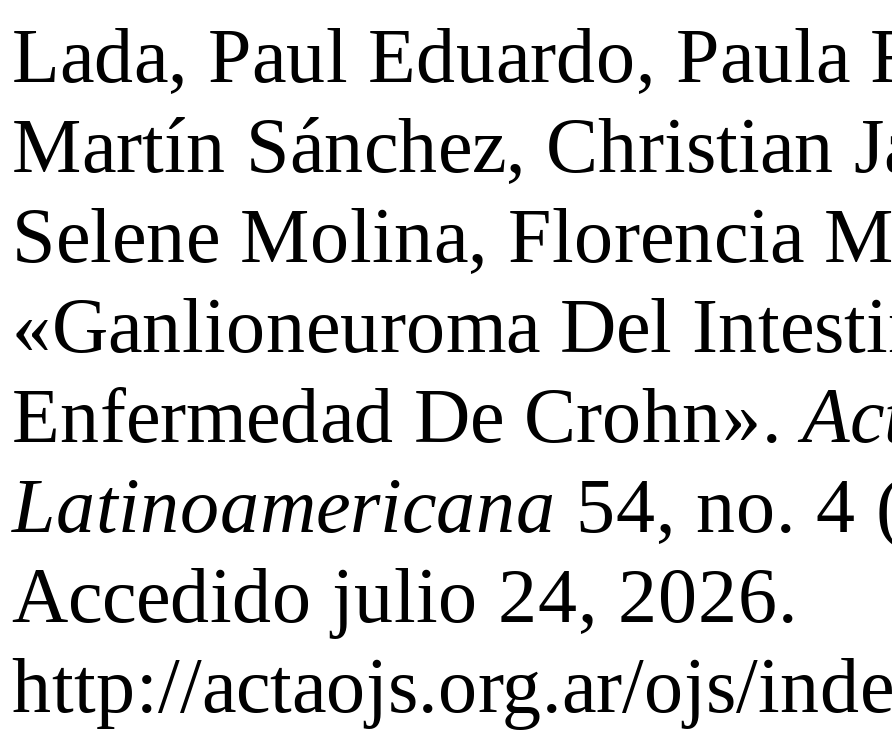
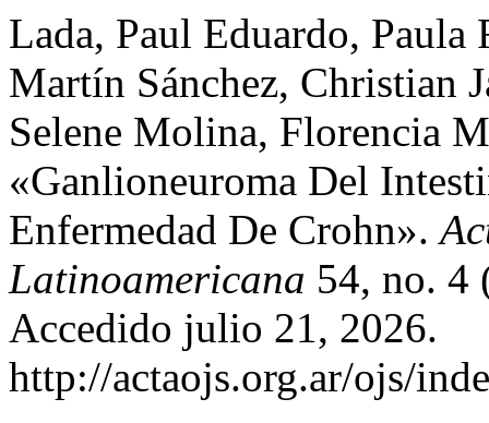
- Accedido julio 24, 2026.
+ Accedido julio 21, 2026.
